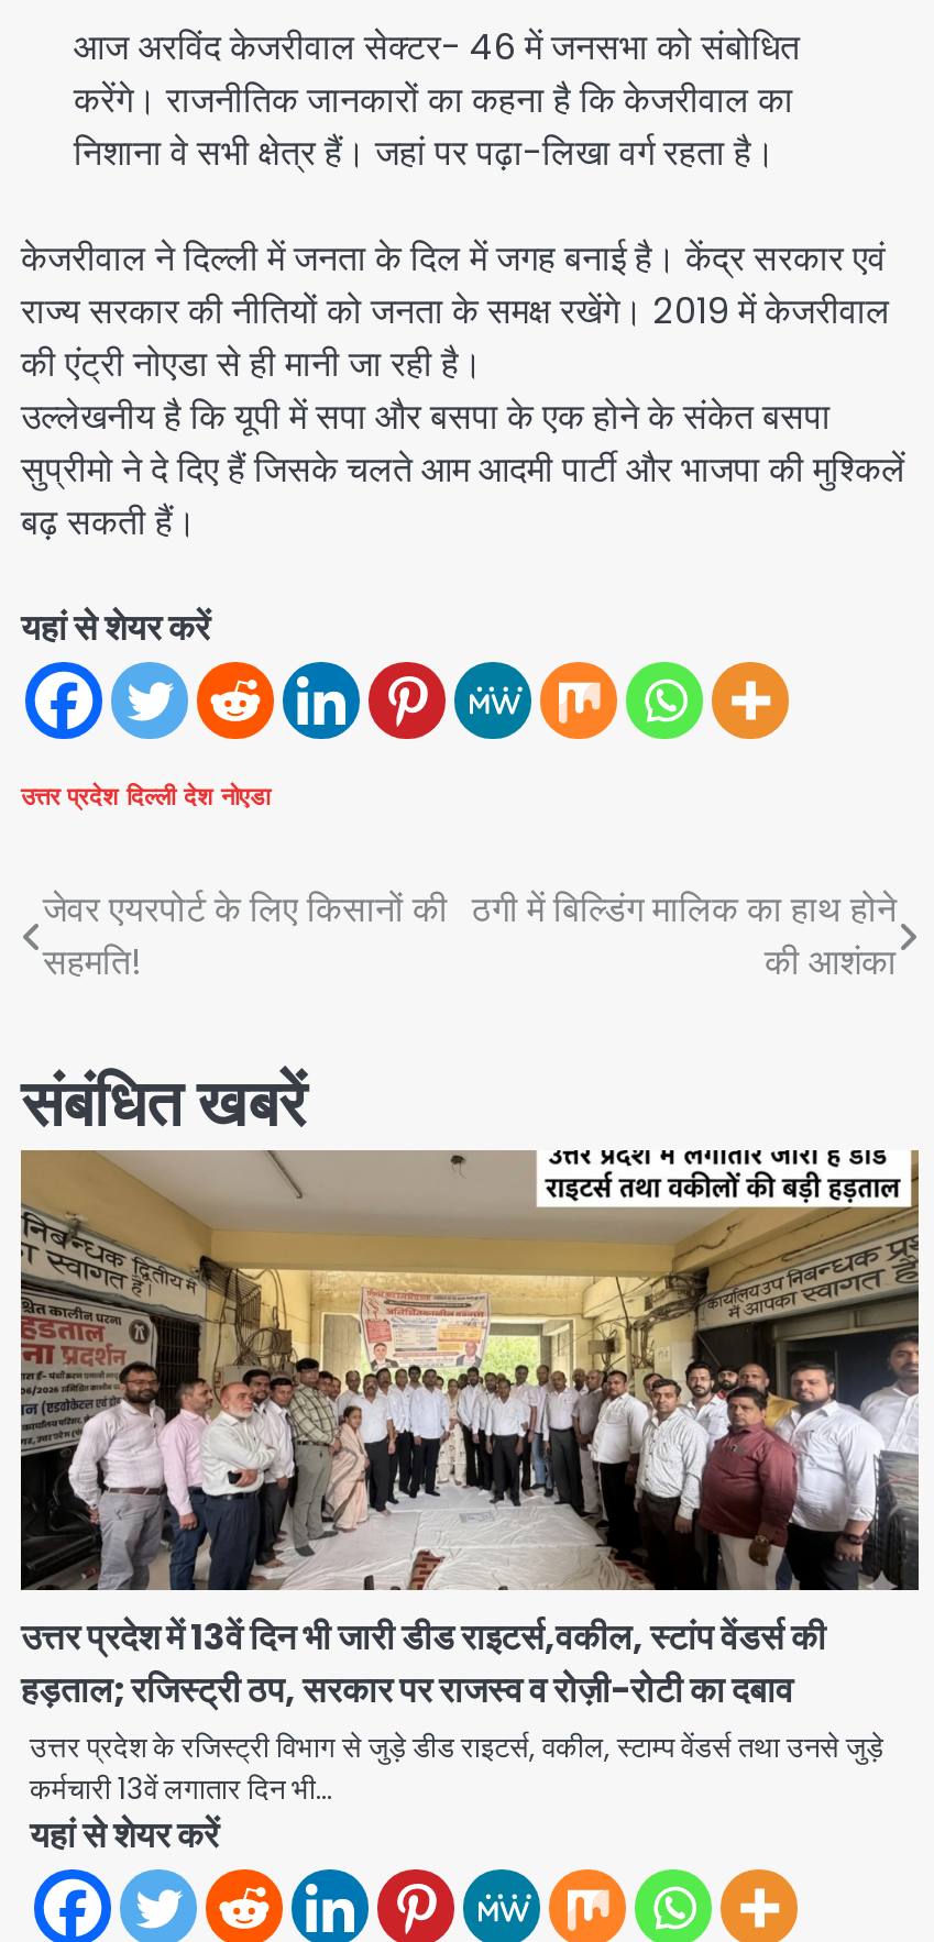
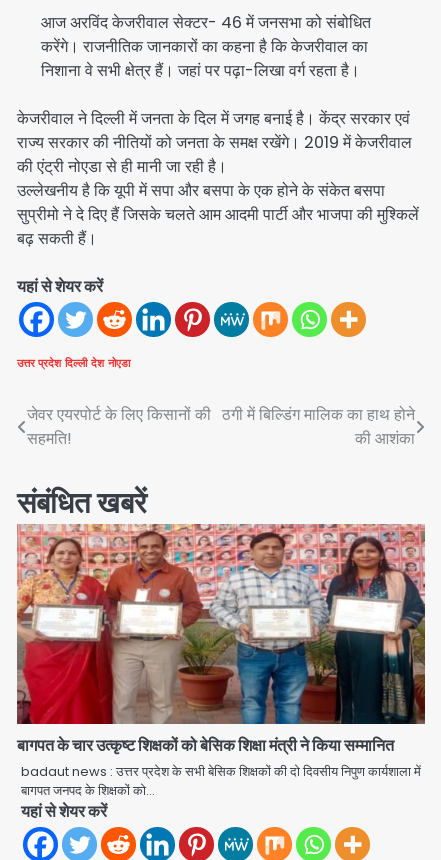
- [image]
- उत्तर प्रदेश में 13वें दिन भी जारी डीड राइटर्स,वकील, स्टांप वेंडर्स की
- हड़ताल; रजिस्ट्री ठप, सरकार पर राजस्व व रोज़ी-रोटी का दबाव
- उत्तर प्रदेश के रजिस्ट्री विभाग से जुड़े डीड राइटर्स, वकील, स्टाम्प वेंडर्स तथा उनसे जुड़े
- कर्मचारी 13वें लगातार दिन भी…
+ [image]
+ बागपत के चार उत्कृष्ट शिक्षकों को बेसिक शिक्षा मंत्री ने किया सम्मानित
+ badaut news : उत्तर प्रदेश के सभी बेसिक शिक्षकों की दो दिवसीय निपुण कार्यशाला में
+ बागपत जनपद के शिक्षकों को…
